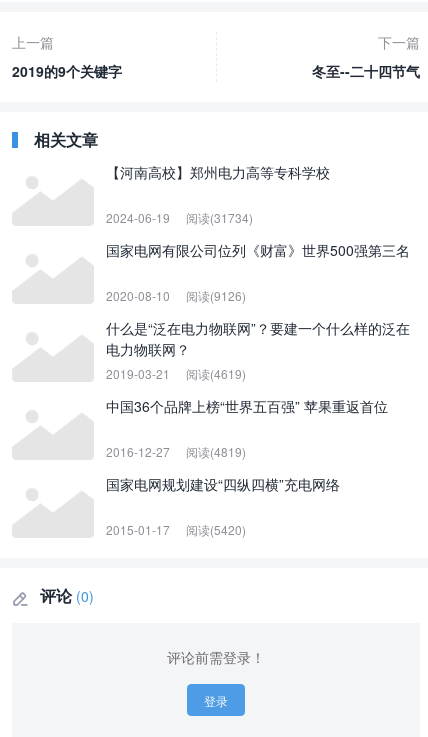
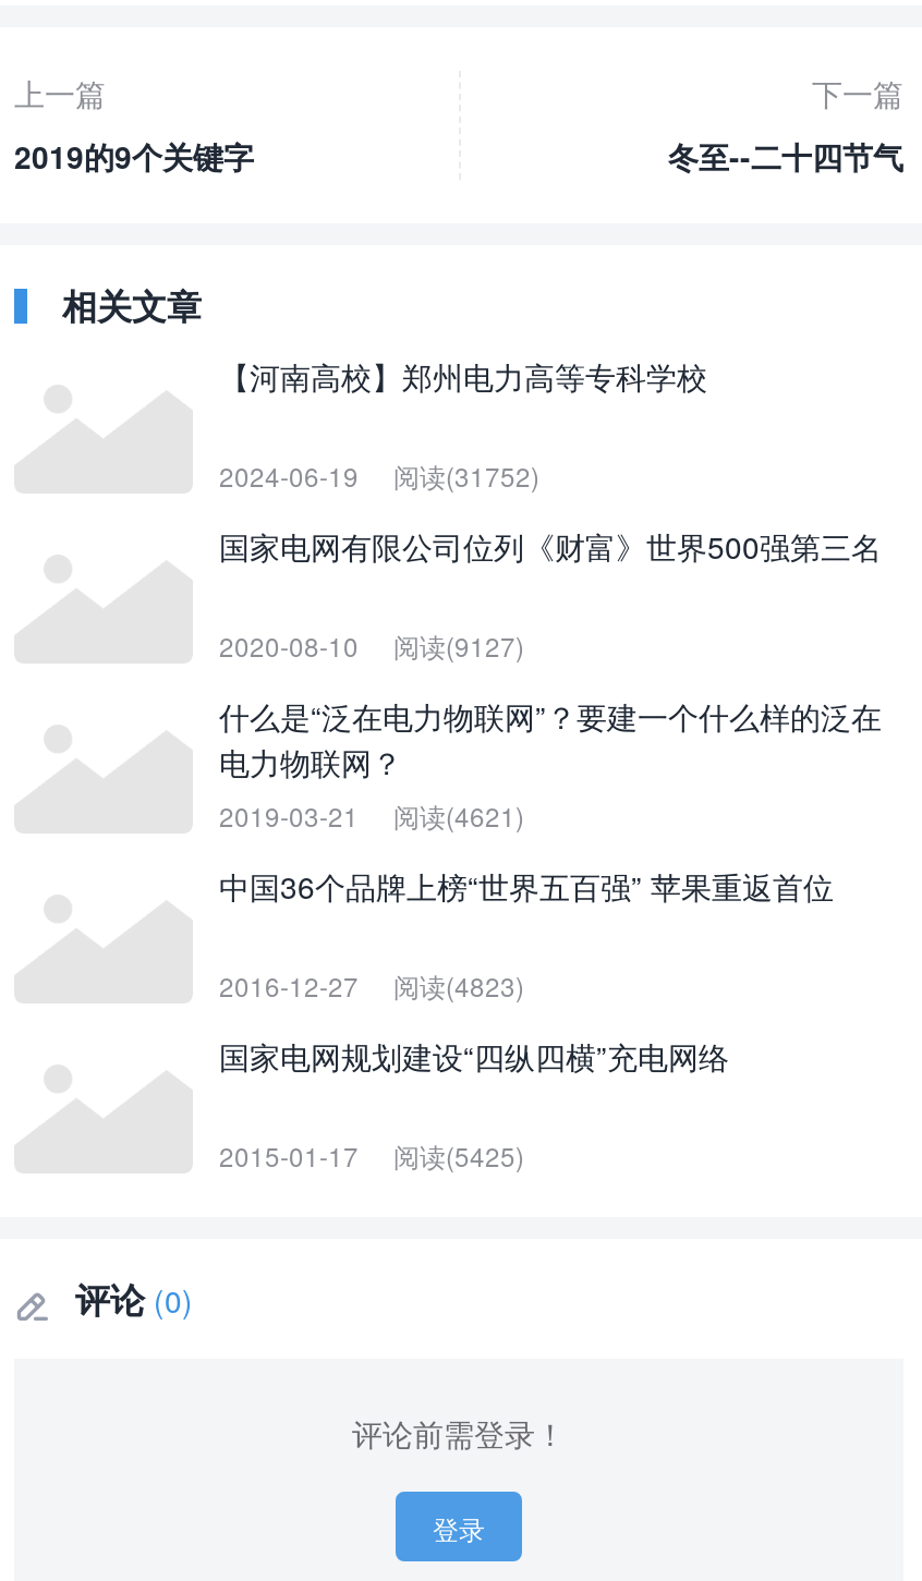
- 2024-06-19 阅读(31734)
+ 2024-06-19 阅读(31752)

- 2020-08-10 阅读(9126)
+ 2020-08-10 阅读(9127)

- 2019-03-21 阅读(4619)
+ 2019-03-21 阅读(4621)

- 2016-12-27 阅读(4819)
+ 2016-12-27 阅读(4823)

- 2015-01-17 阅读(5420)
+ 2015-01-17 阅读(5425)
